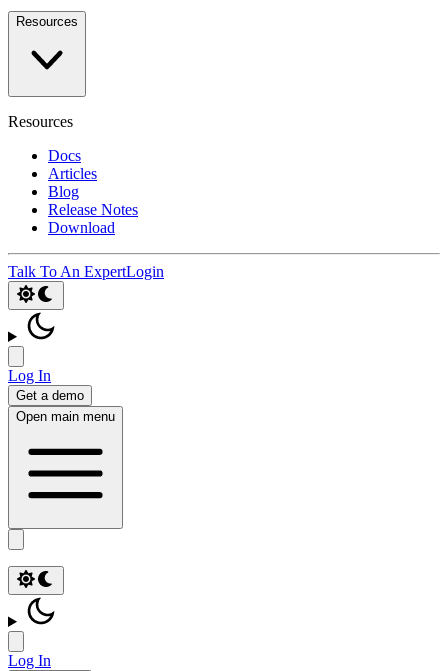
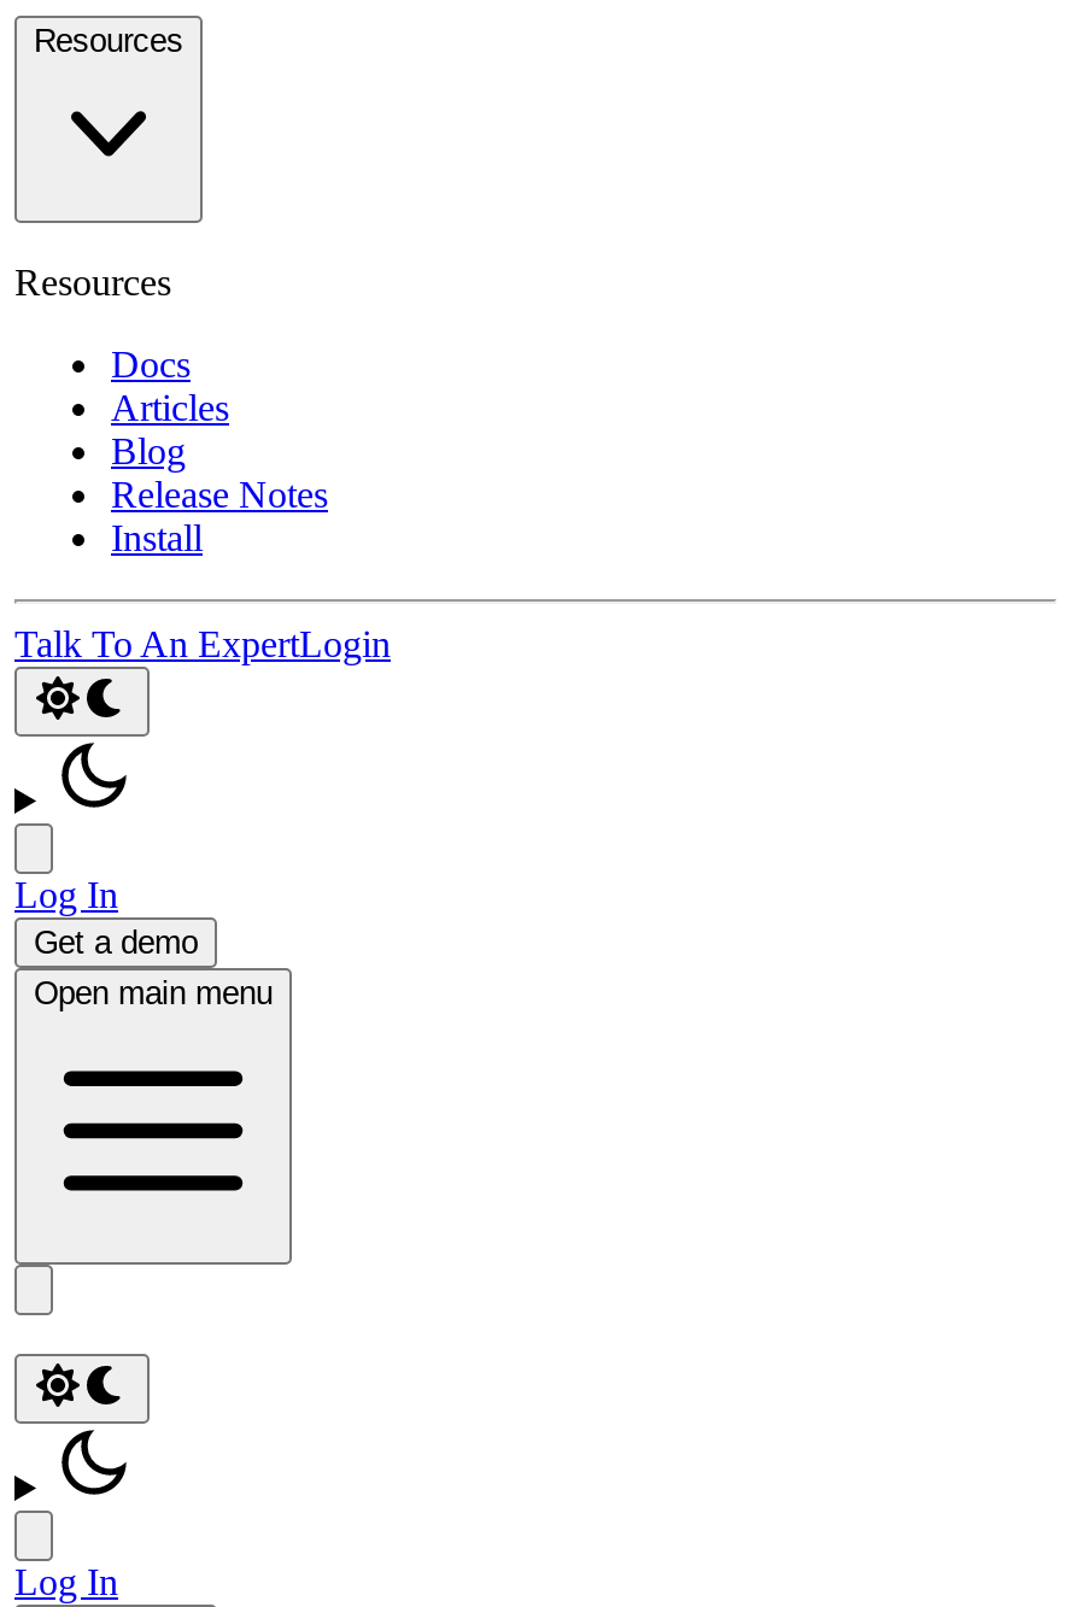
- Download
+ Install
